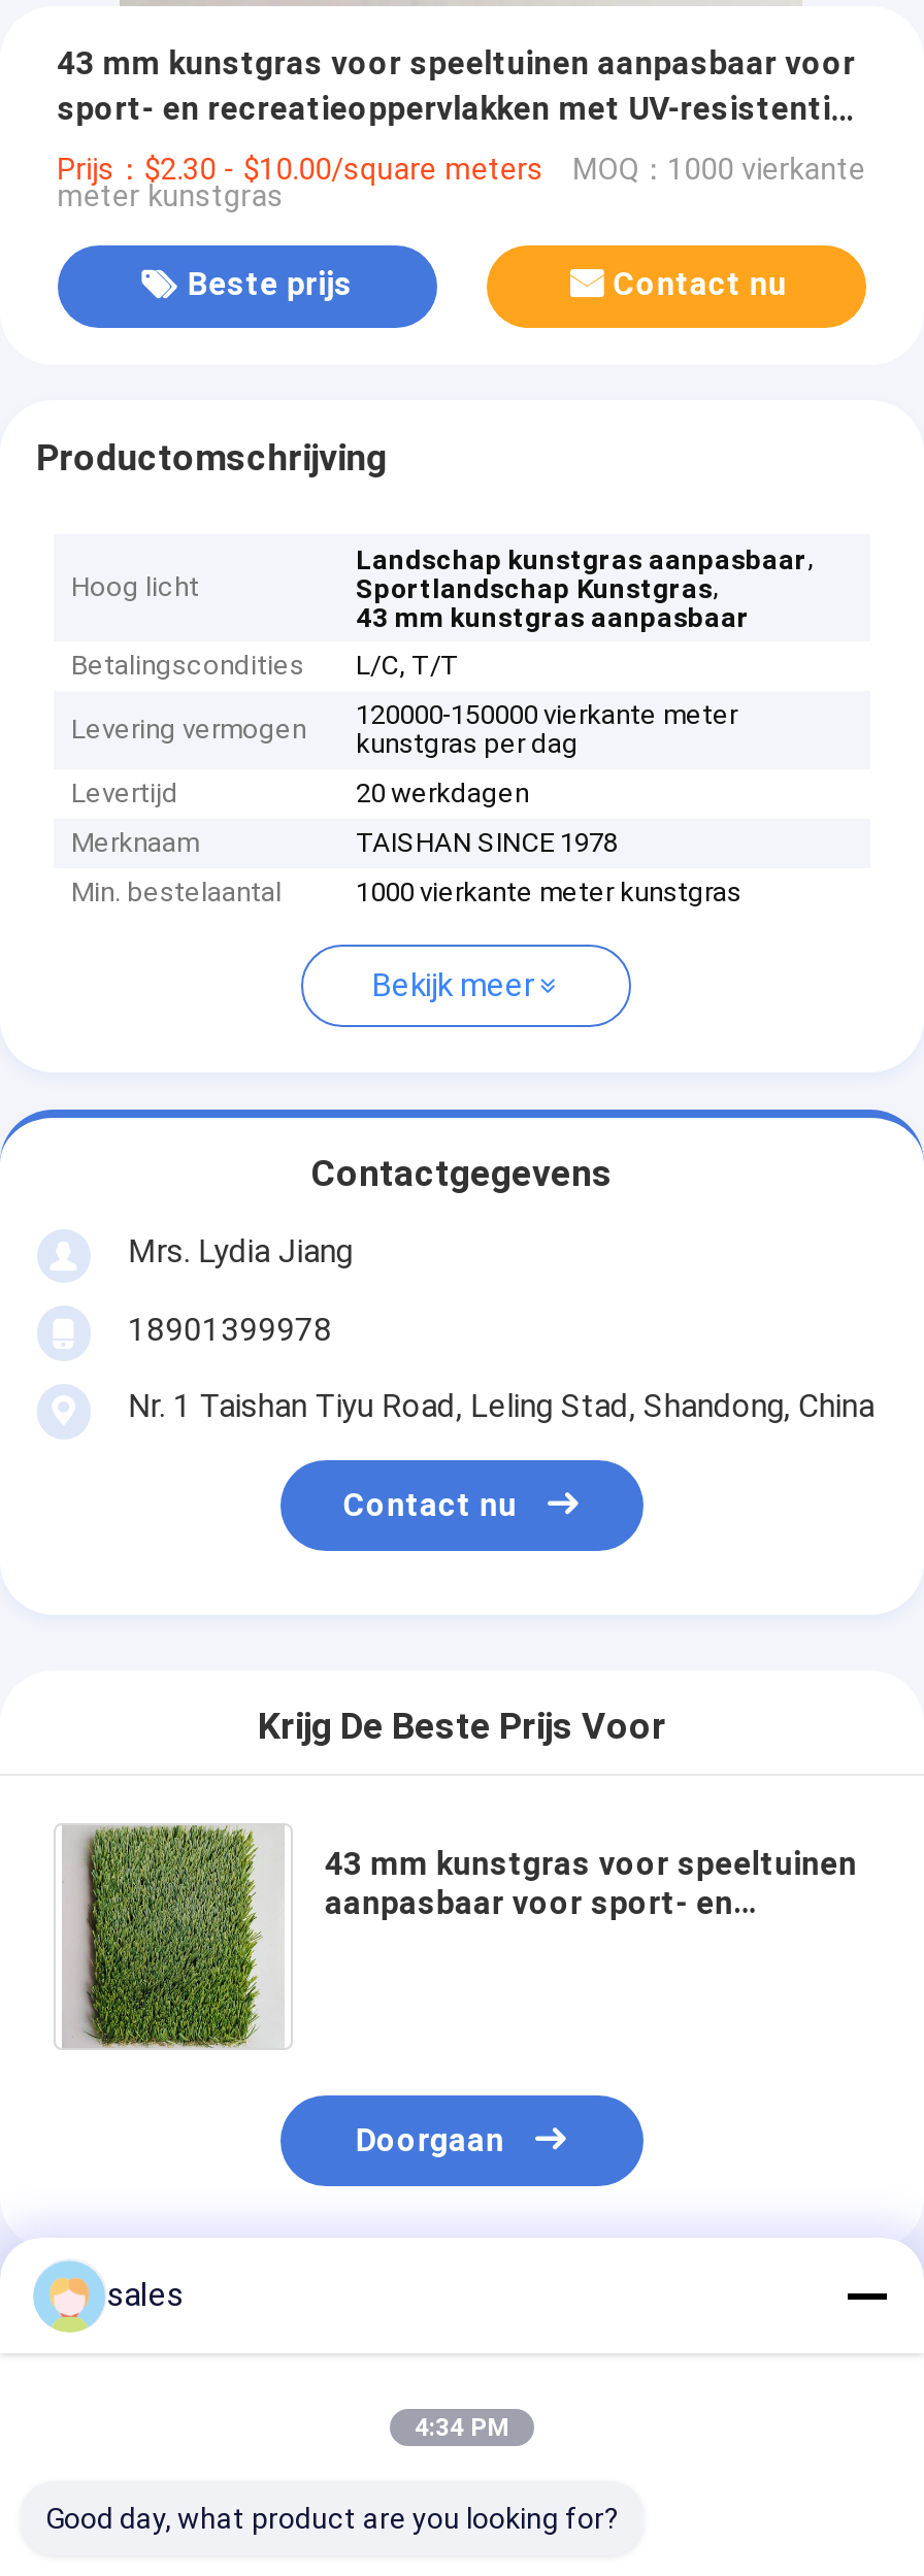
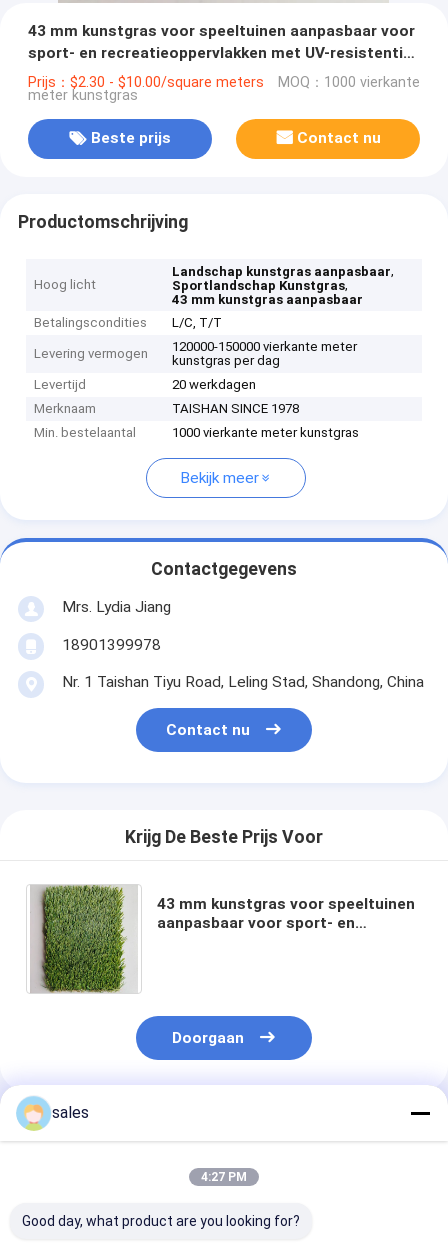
- 4:34 PM
+ 4:27 PM
